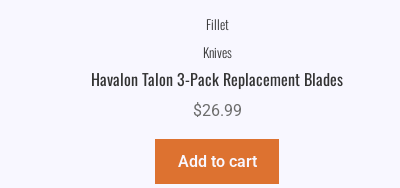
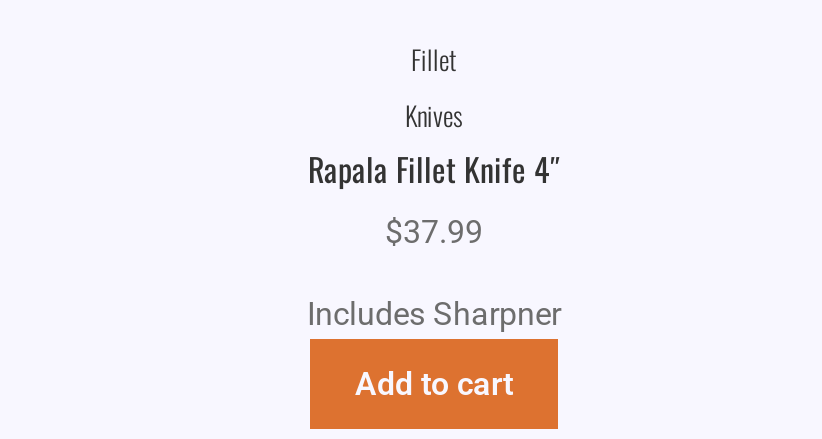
- Havalon Talon 3-Pack Replacement Blades
- $26.99
+ Rapala Fillet Knife 4″
+ $37.99
+ Includes Sharpner
